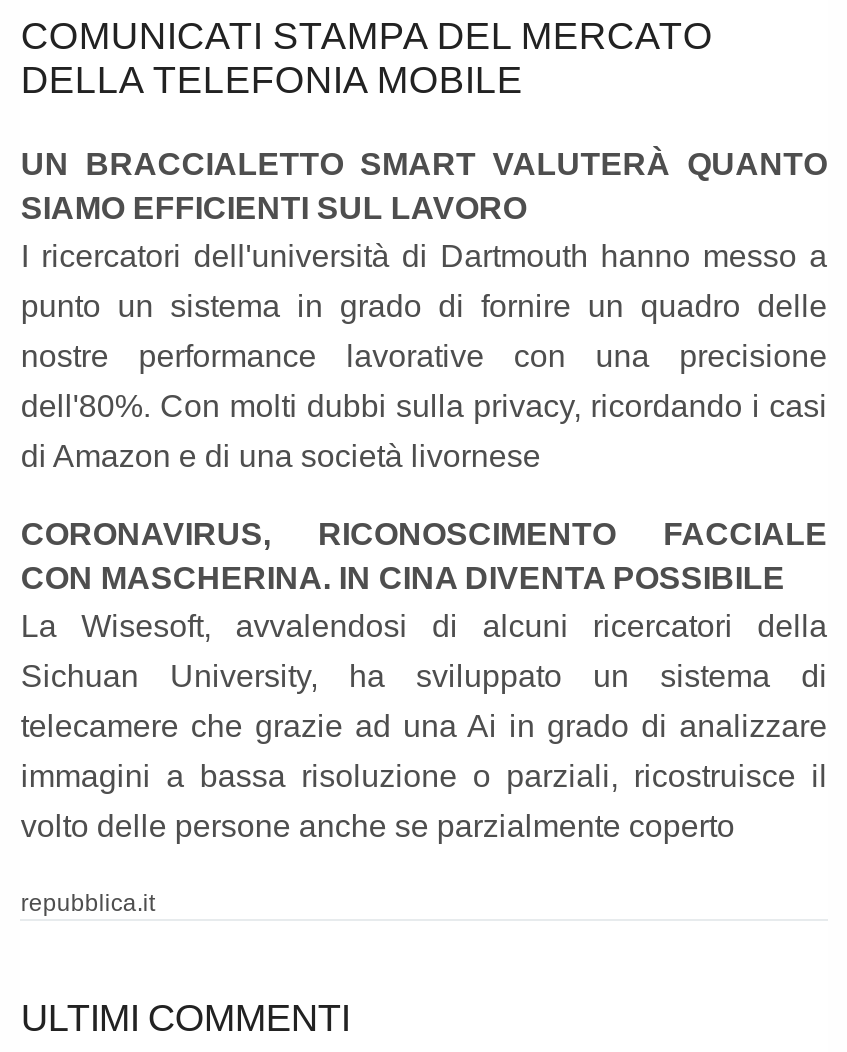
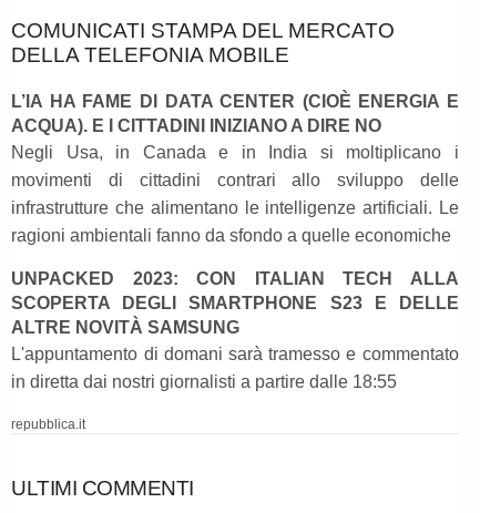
- UN BRACCIALETTO SMART VALUTERÀ QUANTO
- SIAMO EFFICIENTI SUL LAVORO
- I ricercatori dell'università di Dartmouth hanno messo a
- punto un sistema in grado di fornire un quadro delle
- nostre performance lavorative con una precisione
- dell'80%. Con molti dubbi sulla privacy, ricordando i casi
- di Amazon e di una società livornese
- CORONAVIRUS, RICONOSCIMENTO FACCIALE
- CON MASCHERINA. IN CINA DIVENTA POSSIBILE
- La Wisesoft, avvalendosi di alcuni ricercatori della
- Sichuan University, ha sviluppato un sistema di
- telecamere che grazie ad una Ai in grado di analizzare
- immagini a bassa risoluzione o parziali, ricostruisce il
- volto delle persone anche se parzialmente coperto
+ L’IA HA FAME DI DATA CENTER (CIOÈ ENERGIA E
+ ACQUA). E I CITTADINI INIZIANO A DIRE NO
+ Negli Usa, in Canada e in India si moltiplicano i
+ movimenti di cittadini contrari allo sviluppo delle
+ infrastrutture che alimentano le intelligenze artificiali. Le
+ ragioni ambientali fanno da sfondo a quelle economiche
+ UNPACKED 2023: CON ITALIAN TECH ALLA
+ SCOPERTA DEGLI SMARTPHONE S23 E DELLE
+ ALTRE NOVITÀ SAMSUNG
+ L'appuntamento di domani sarà tramesso e commentato
+ in diretta dai nostri giornalisti a partire dalle 18:55
